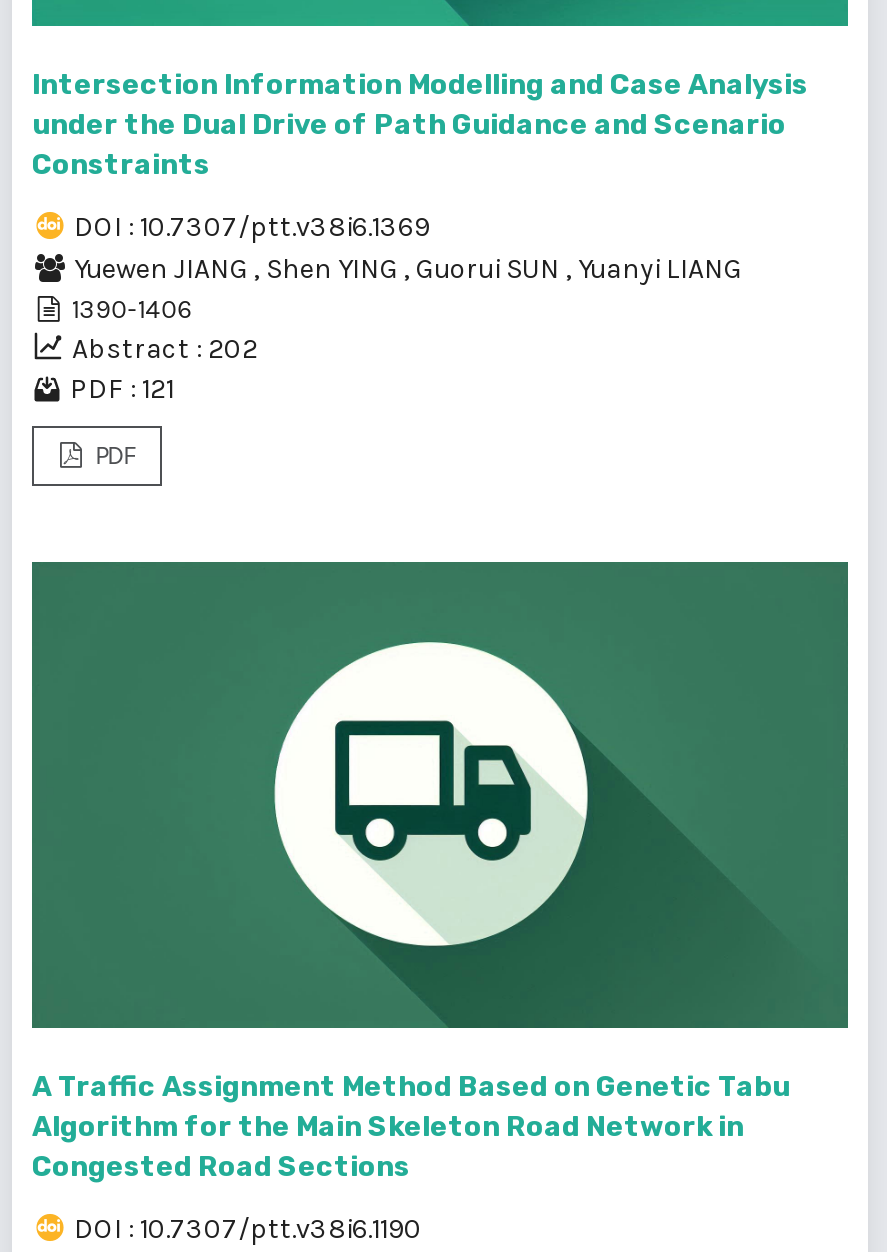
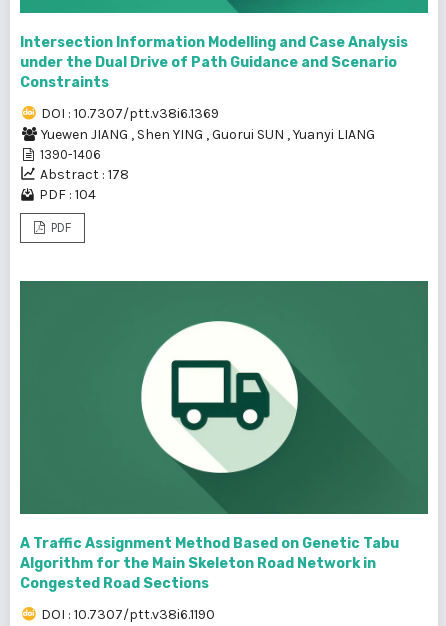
- Abstract : 202
+ Abstract : 178

- PDF : 121
+ PDF : 104
